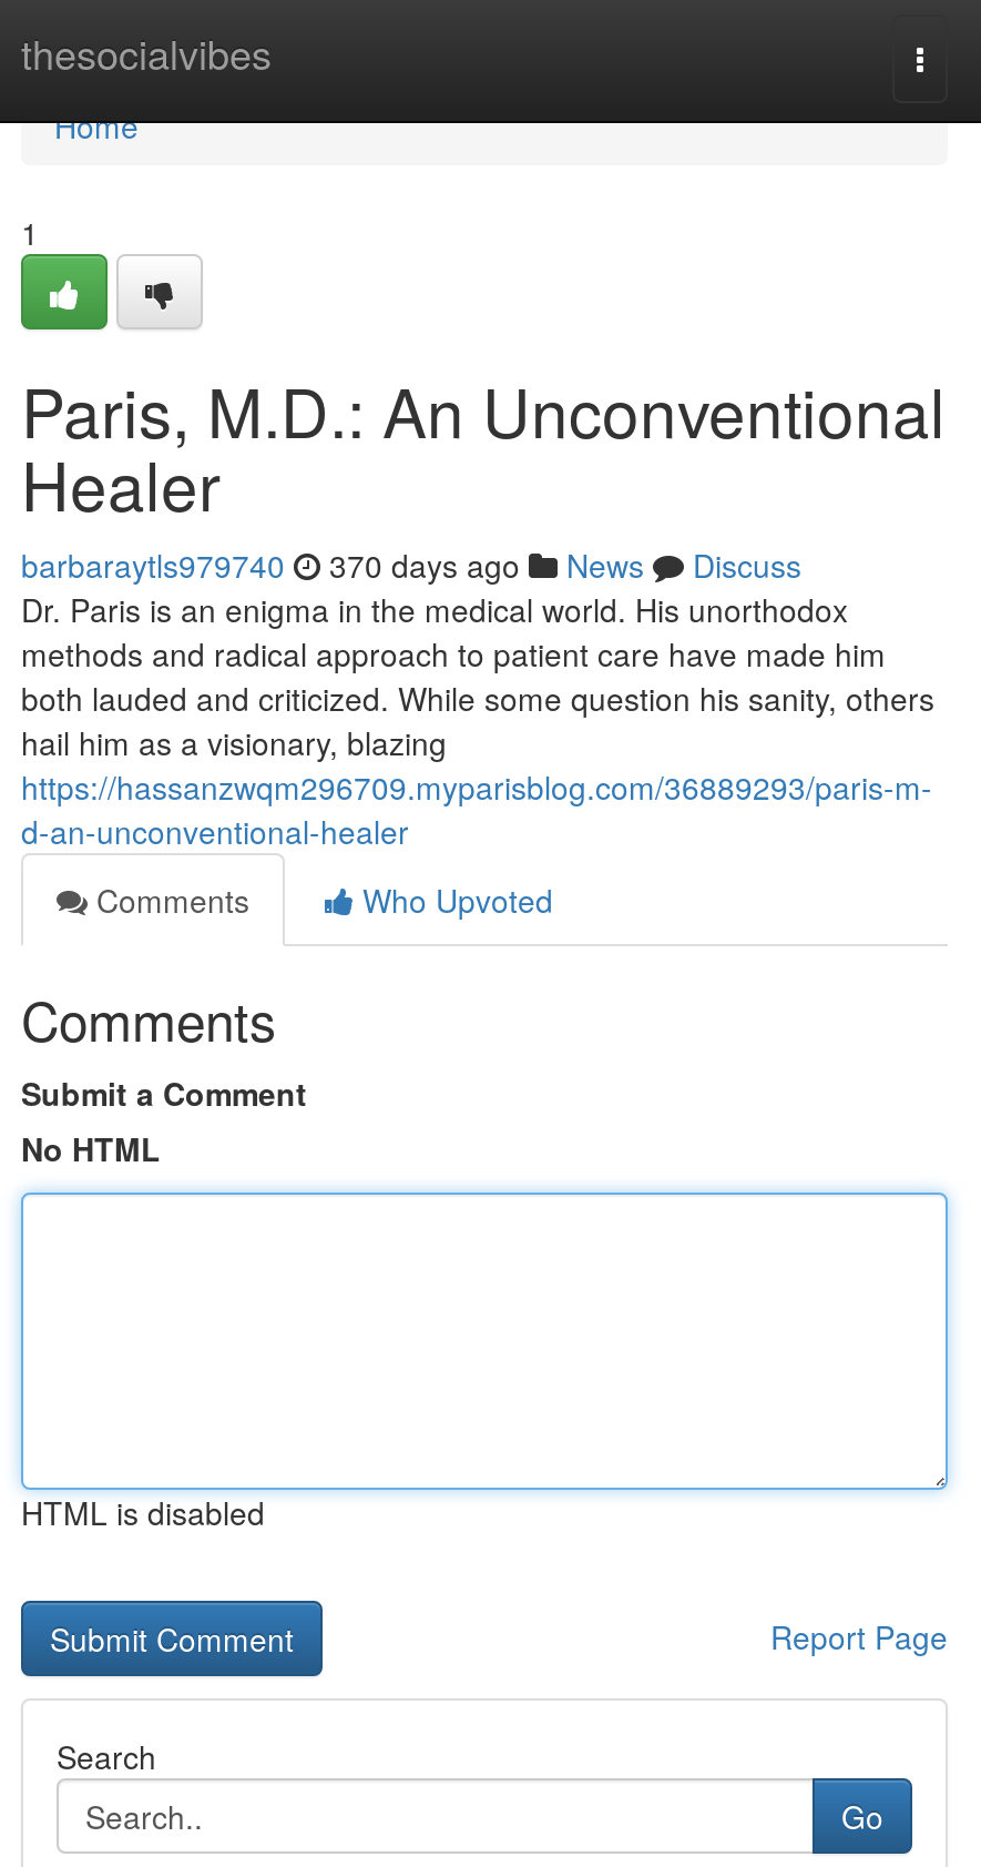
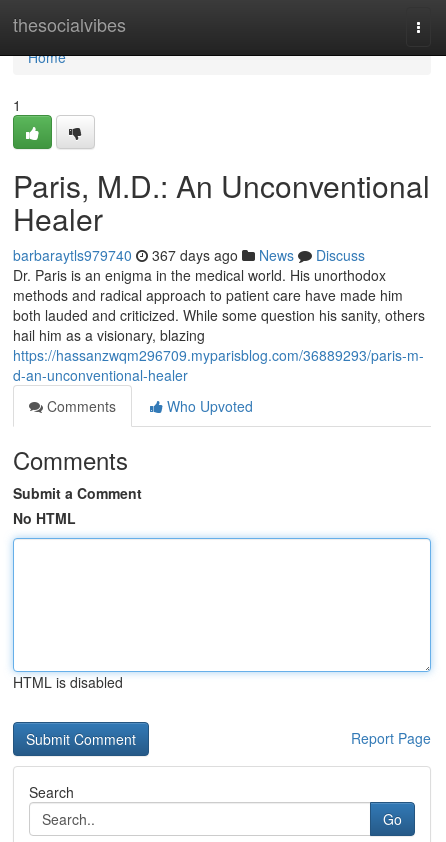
- barbaraytls979740 370 days ago News Discuss
+ barbaraytls979740 367 days ago News Discuss
